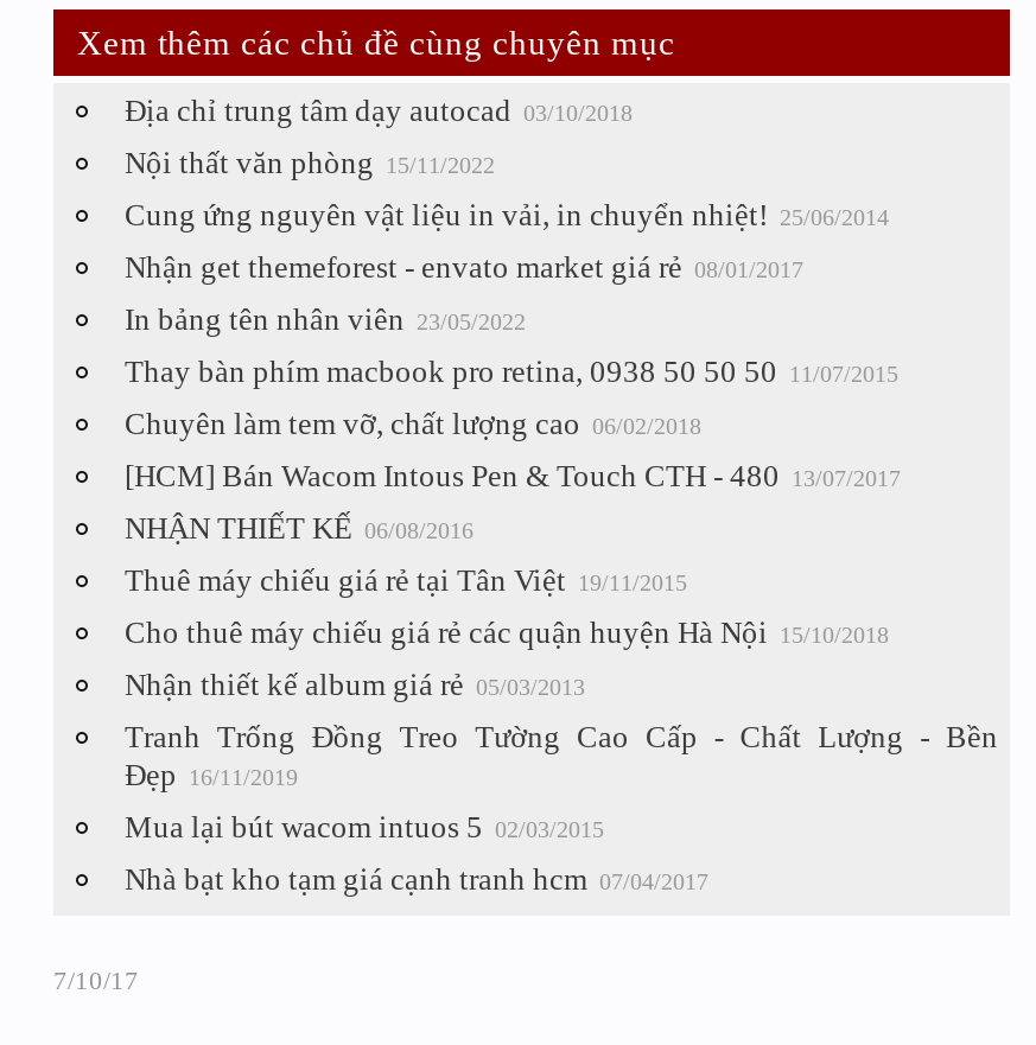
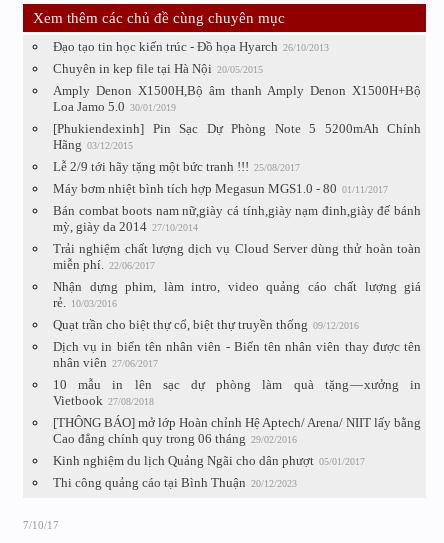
- Địa chỉ trung tâm dạy autocad 03/10/2018
+ Đạo tạo tin học kiến trúc - Đồ họa Hyarch 26/10/2013

- Nội thất văn phòng 15/11/2022
+ Chuyên in kep file tại Hà Nội 20/05/2015

- Cung ứng nguyên vật liệu in vải, in chuyển nhiệt! 25/06/2014
+ Amply Denon X1500H,Bộ âm thanh Amply Denon X1500H+Bộ
+ Loa Jamo 5.0 30/01/2019

- Nhận get themeforest - envato market giá rẻ 08/01/2017
+ [Phukiendexinh] Pin Sạc Dự Phòng Note 5 5200mAh Chính
+ Hãng 03/12/2015

- In bảng tên nhân viên 23/05/2022
+ Lễ 2/9 tới hãy tặng một bức tranh !!! 25/08/2017

- Thay bàn phím macbook pro retina, 0938 50 50 50 11/07/2015
+ Máy bơm nhiệt bình tích hợp Megasun MGS1.0 - 80 01/11/2017

- Chuyên làm tem vỡ, chất lượng cao 06/02/2018
+ Bán combat boots nam nữ,giày cá tính,giày nạm đinh,giày đế bánh
+ mỳ, giày da 2014 27/10/2014

- [HCM] Bán Wacom Intous Pen & Touch CTH - 480 13/07/2017
+ Trải nghiệm chất lượng dịch vụ Cloud Server dùng thử hoàn toàn
+ miễn phí. 22/06/2017

- NHẬN THIẾT KẾ 06/08/2016
+ Nhận dựng phim, làm intro, video quảng cáo chất lượng giá
+ rẻ. 10/03/2016

- Thuê máy chiếu giá rẻ tại Tân Việt 19/11/2015
+ Quạt trần cho biệt thự cổ, biệt thự truyền thống 09/12/2016

- Cho thuê máy chiếu giá rẻ các quận huyện Hà Nội 15/10/2018
+ Dịch vụ in biển tên nhân viên - Biển tên nhân viên thay được tên
+ nhân viên 27/06/2017

- Nhận thiết kế album giá rẻ 05/03/2013
+ 10 mẫu in lên sạc dự phòng làm quà tặng — xưởng in
+ Vietbook 27/08/2018

- Tranh Trống Đồng Treo Tường Cao Cấp - Chất Lượng - Bền
- Đẹp 16/11/2019
+ [THÔNG BÁO] mở lớp Hoàn chỉnh Hệ Aptech/ Arena/ NIIT lấy bằng
+ Cao đẳng chính quy trong 06 tháng 29/02/2016

- Mua lại bút wacom intuos 5 02/03/2015
+ Kinh nghiệm du lịch Quảng Ngãi cho dân phượt 05/01/2017

- Nhà bạt kho tạm giá cạnh tranh hcm 07/04/2017
+ Thi công quảng cáo tại Bình Thuận 20/12/2023
